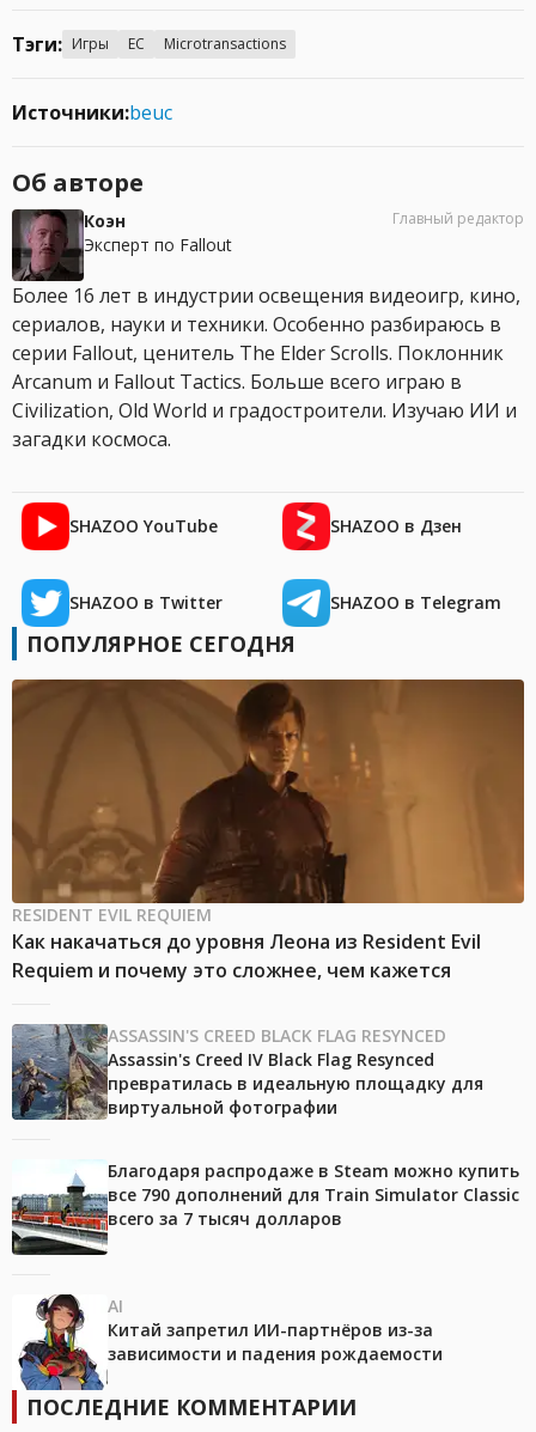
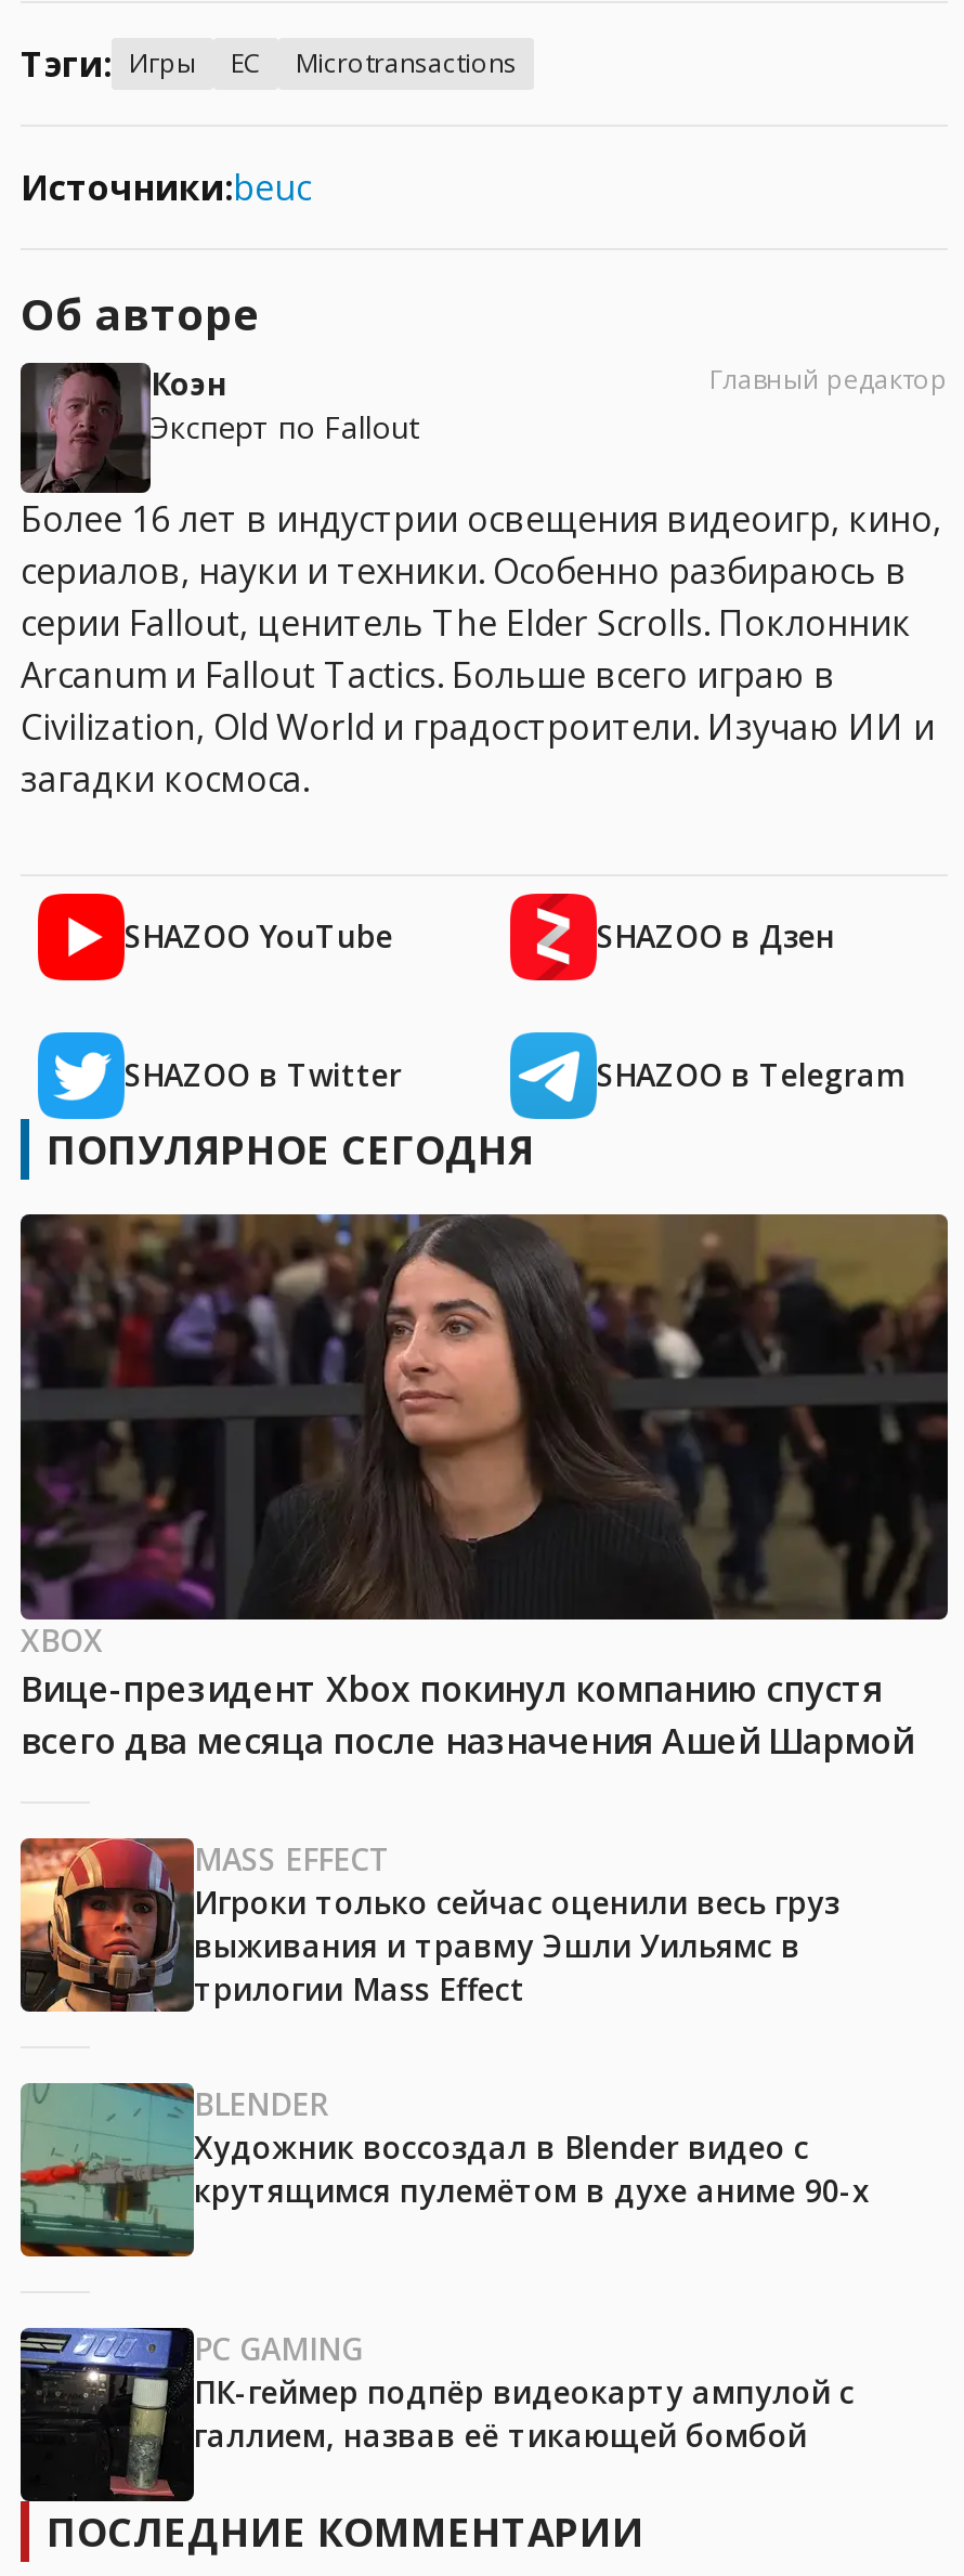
- [image]
- RESIDENT EVIL REQUIEM
- Как накачаться до уровня Леона из Resident Evil
- Requiem и почему это сложнее, чем кажется
+ [image]
+ XBOX
+ Вице-президент Xbox покинул компанию спустя
+ всего два месяца после назначения Ашей Шармой

- [image]
- ASSASSIN'S CREED BLACK FLAG RESYNCED
- Assassin's Creed IV Black Flag Resynced
- превратилась в идеальную площадку для
- виртуальной фотографии
+ [image]
+ MASS EFFECT
+ Игроки только сейчас оценили весь груз
+ выживания и травму Эшли Уильямс в
+ трилогии Mass Effect

- [image]
- Благодаря распродаже в Steam можно купить
- все 790 дополнений для Train Simulator Classic
- всего за 7 тысяч долларов
+ [image]
+ BLENDER
+ Художник воссоздал в Blender видео с
+ крутящимся пулемётом в духе аниме 90-х

- [image]
- AI
- Китай запретил ИИ-партнёров из-за
- зависимости и падения рождаемости
+ [image]
+ PC GAMING
+ ПК-геймер подпёр видеокарту ампулой с
+ галлием, назвав её тикающей бомбой
